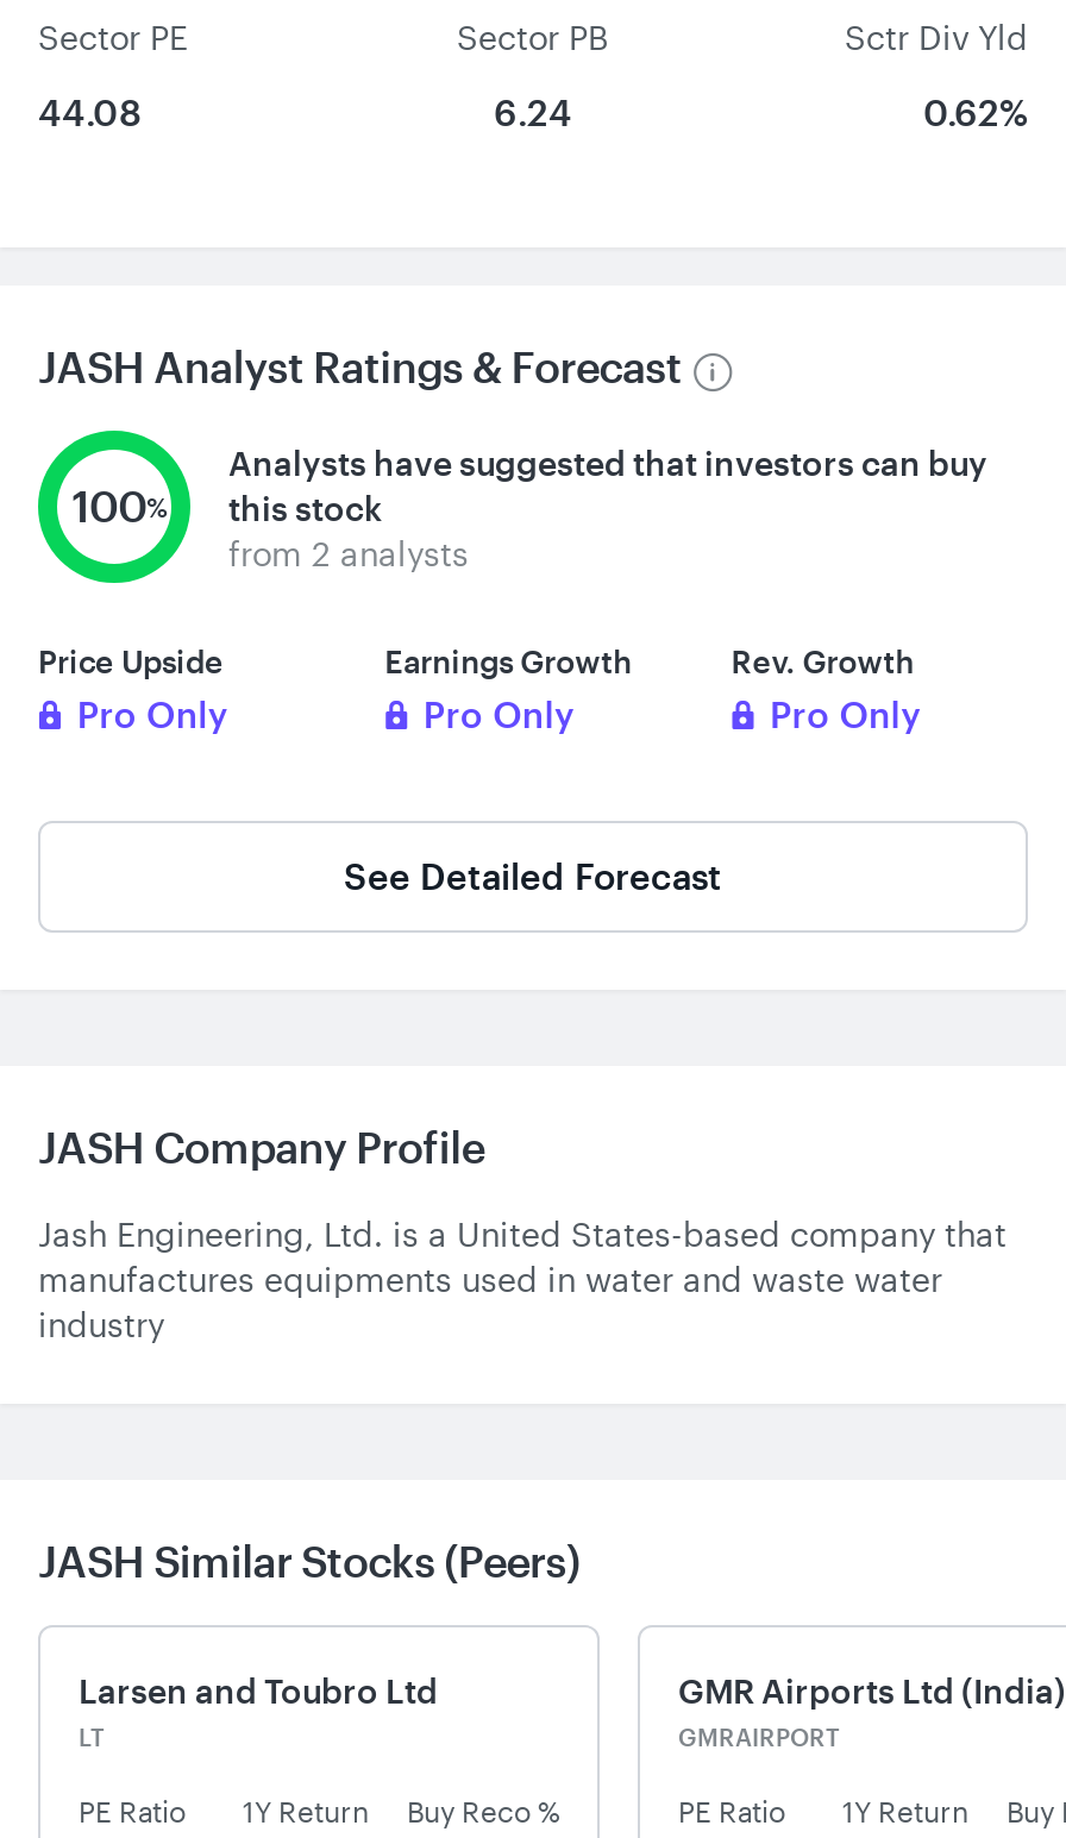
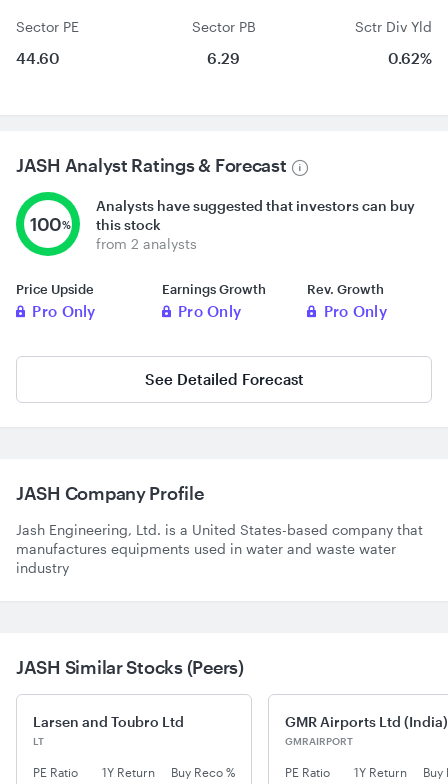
- 44.08
+ 44.60

- 6.24
+ 6.29
